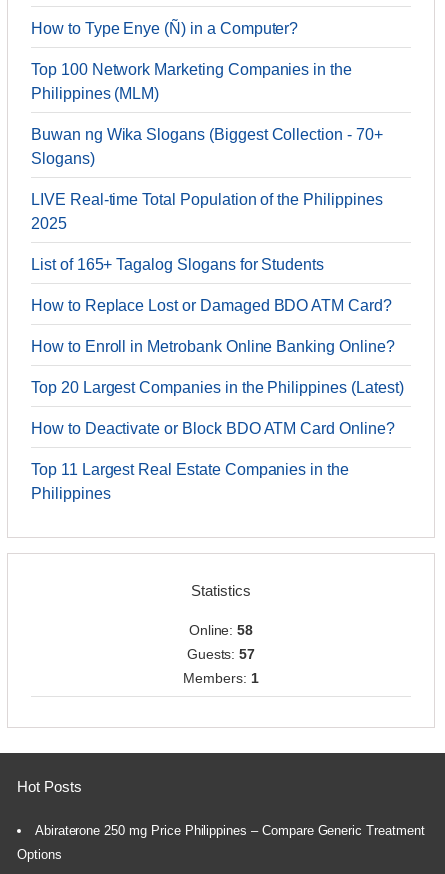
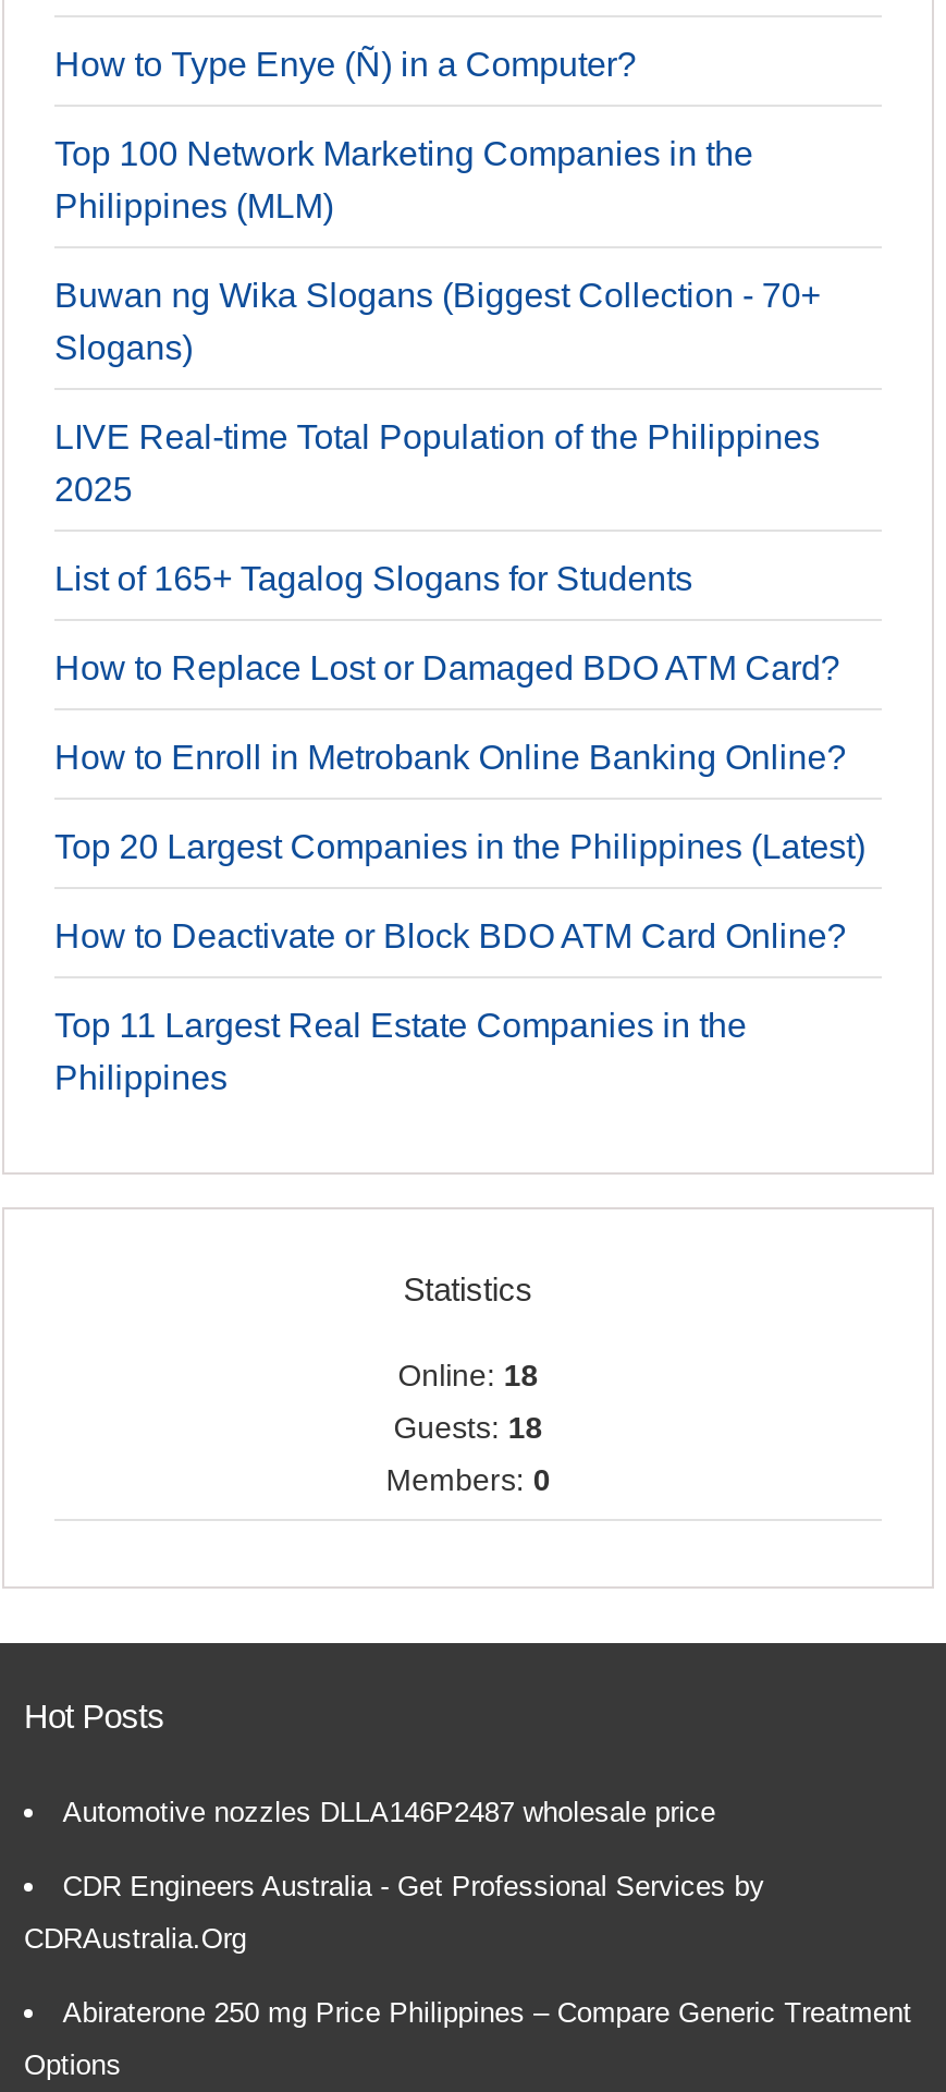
- Online: 58
+ Online: 18

- Guests: 57
+ Guests: 18

- Members: 1
+ Members: 0

+ Automotive nozzles DLLA146P2487 wholesale price
+ CDR Engineers Australia - Get Professional Services by
+ CDRAustralia.Org
